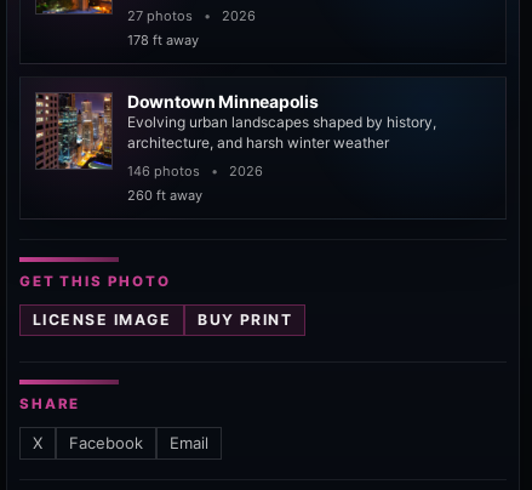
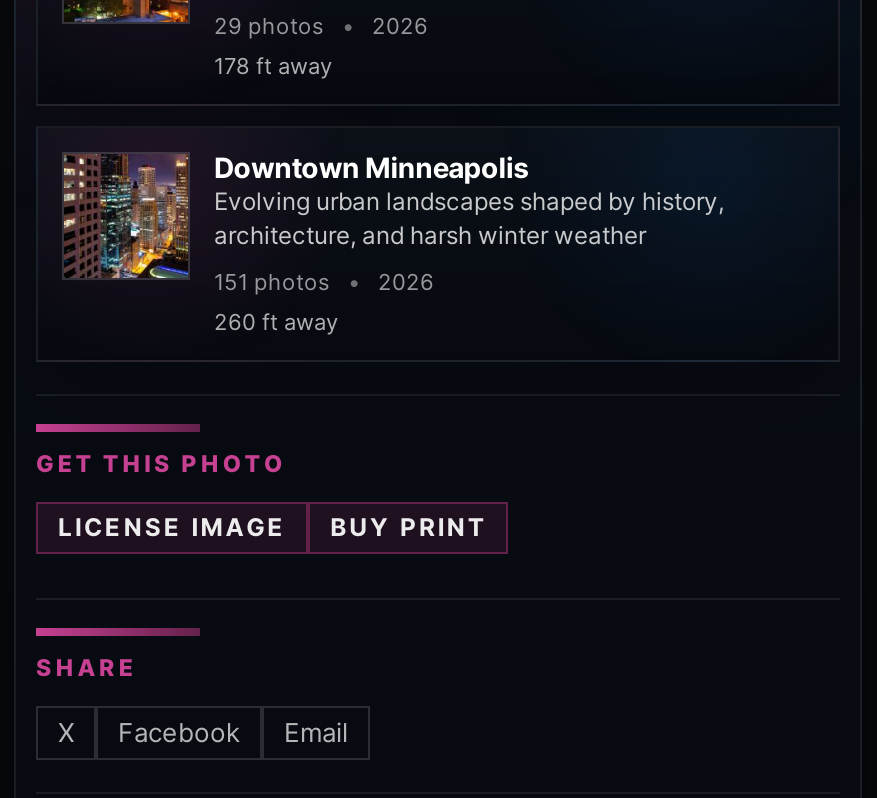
- 27 photos • 2026
+ 29 photos • 2026

- 146 photos • 2026
+ 151 photos • 2026
